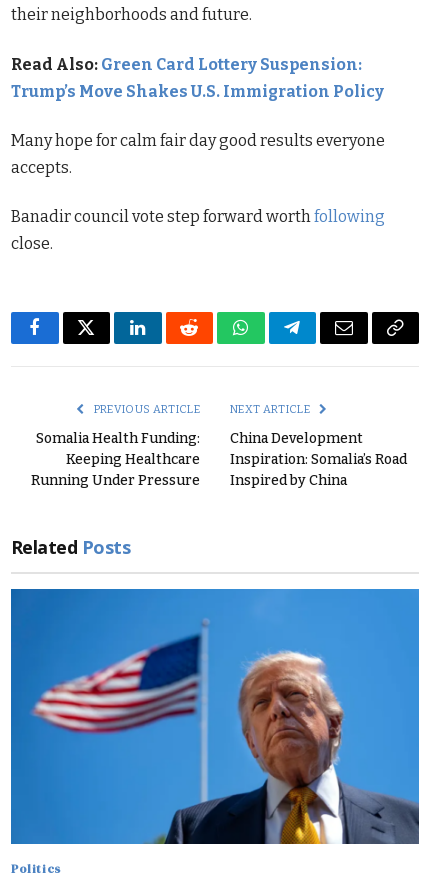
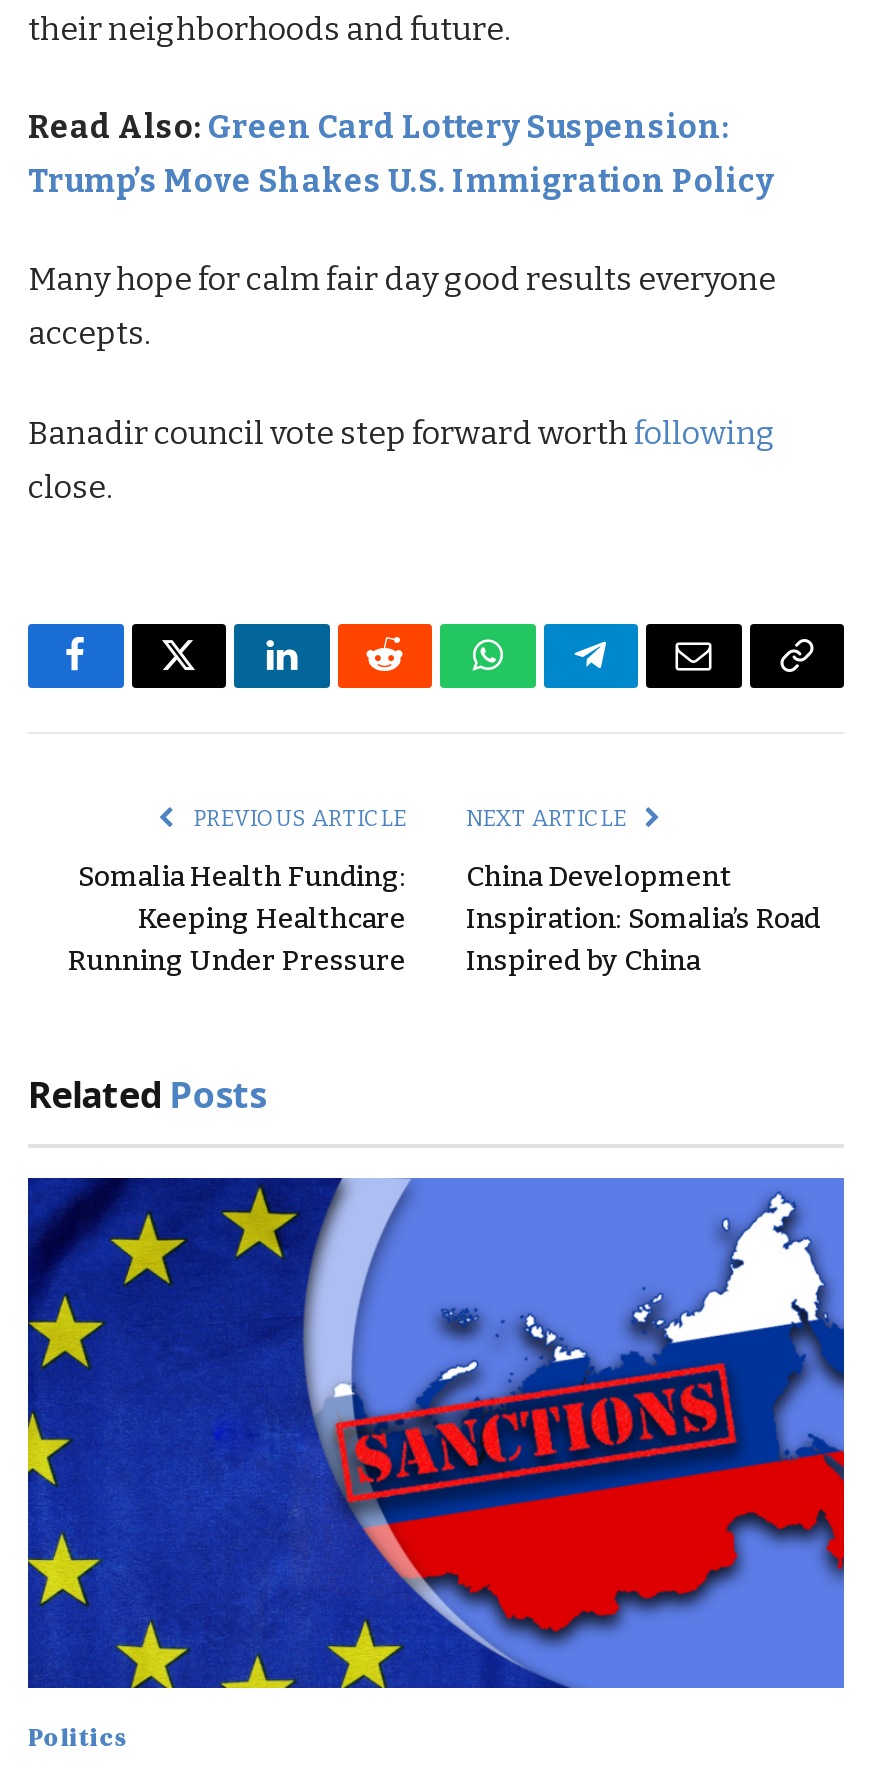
- [image]
+ [image]
